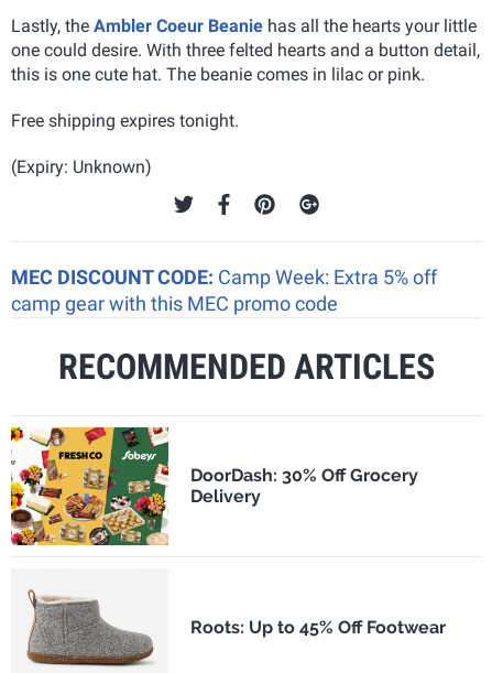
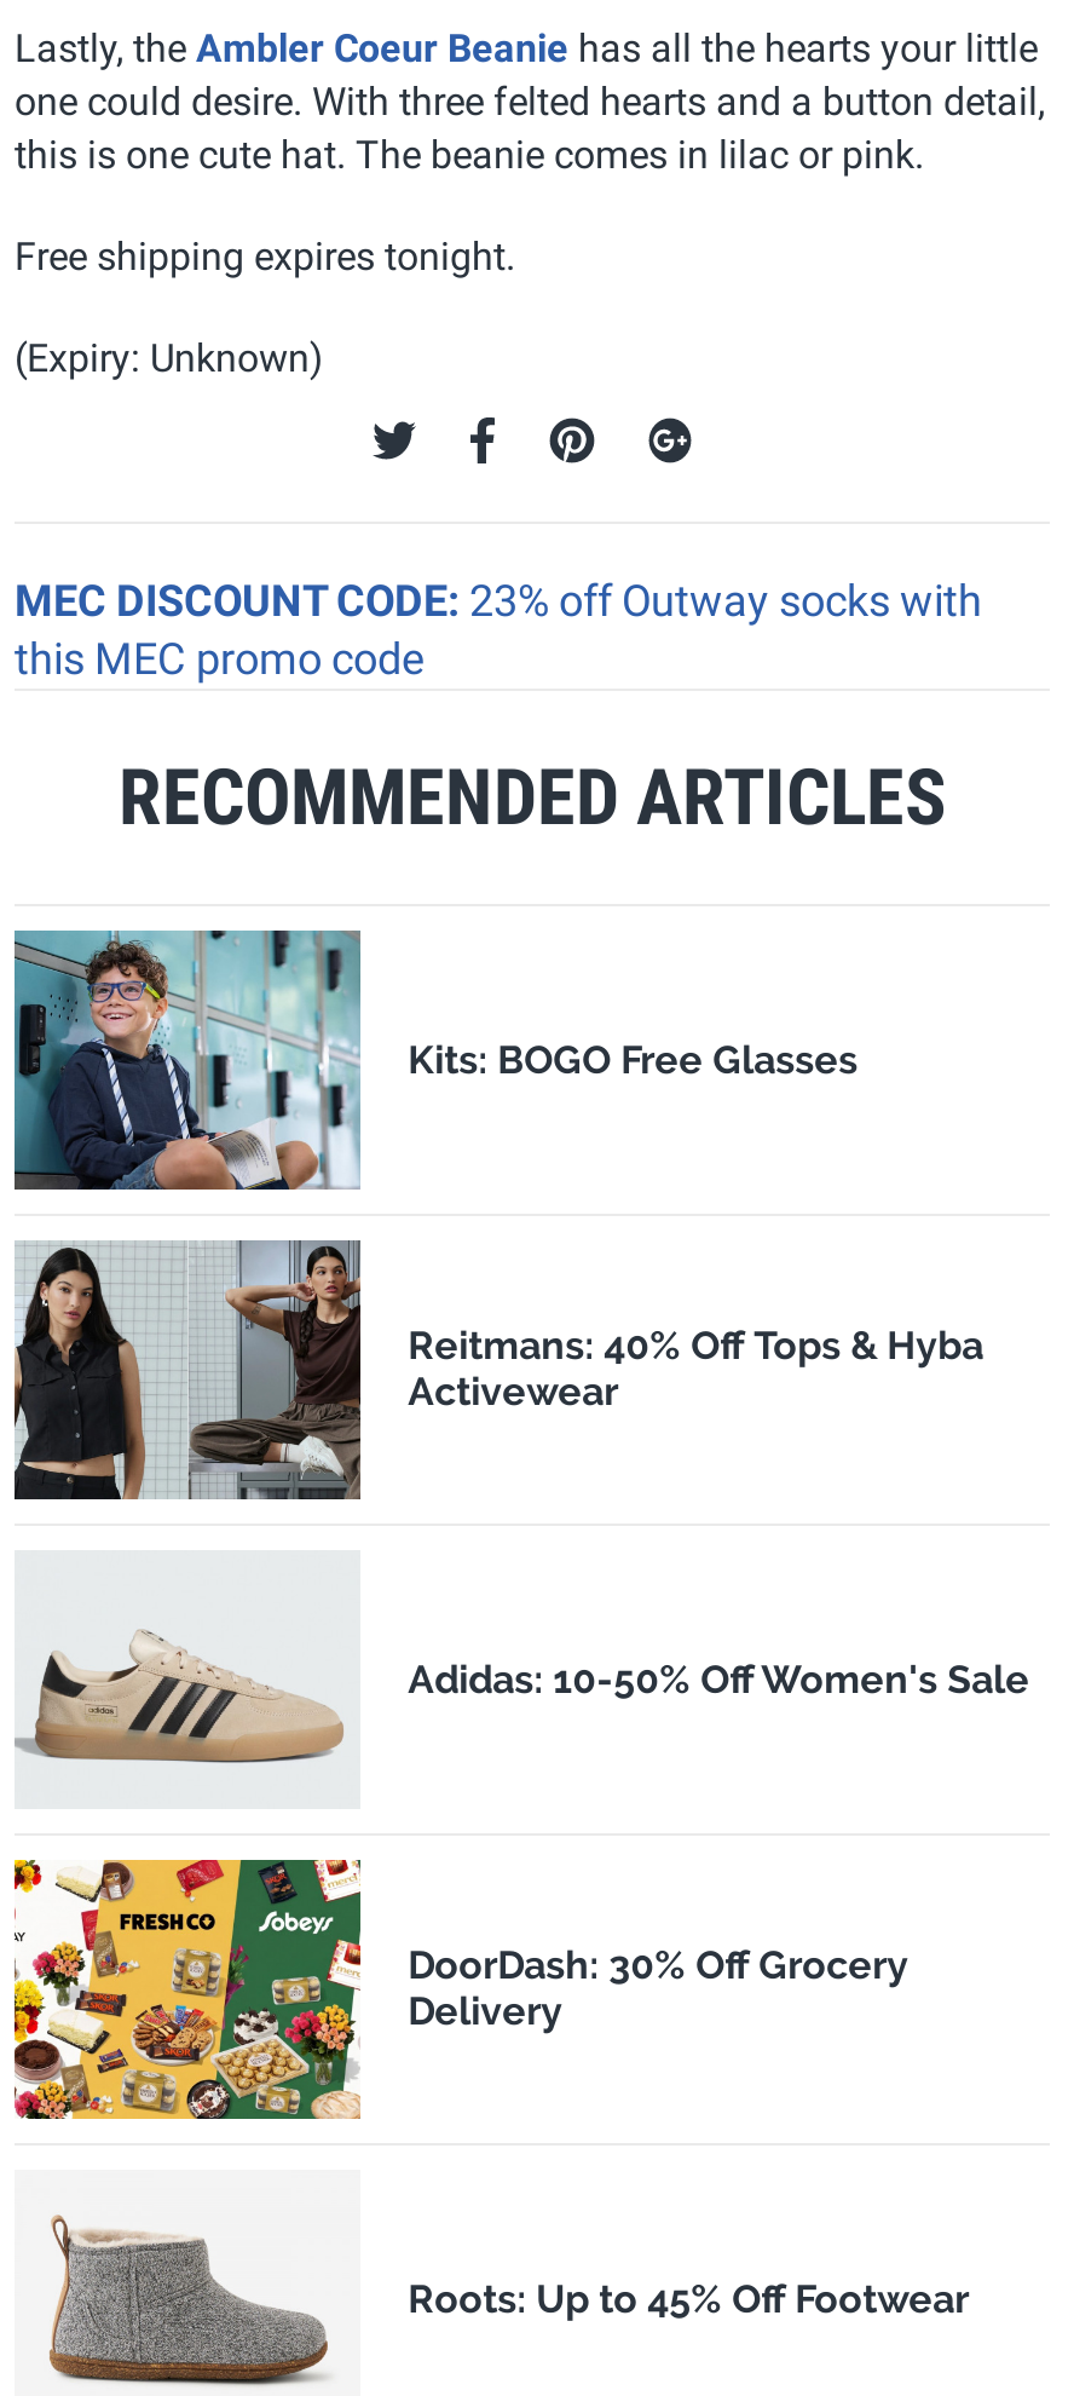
- MEC DISCOUNT CODE: Camp Week: Extra 5% off
- camp gear with this MEC promo code
+ MEC DISCOUNT CODE: 23% off Outway socks with
+ this MEC promo code

+ [image]
+ Kits: BOGO Free Glasses

+ [image]
+ Reitmans: 40% Off Tops & Hyba
+ Activewear

+ [image]
+ Adidas: 10-50% Off Women's Sale
